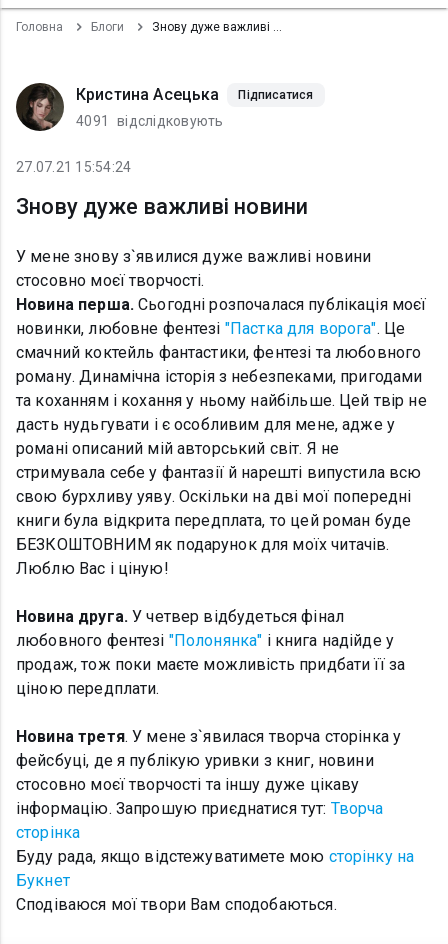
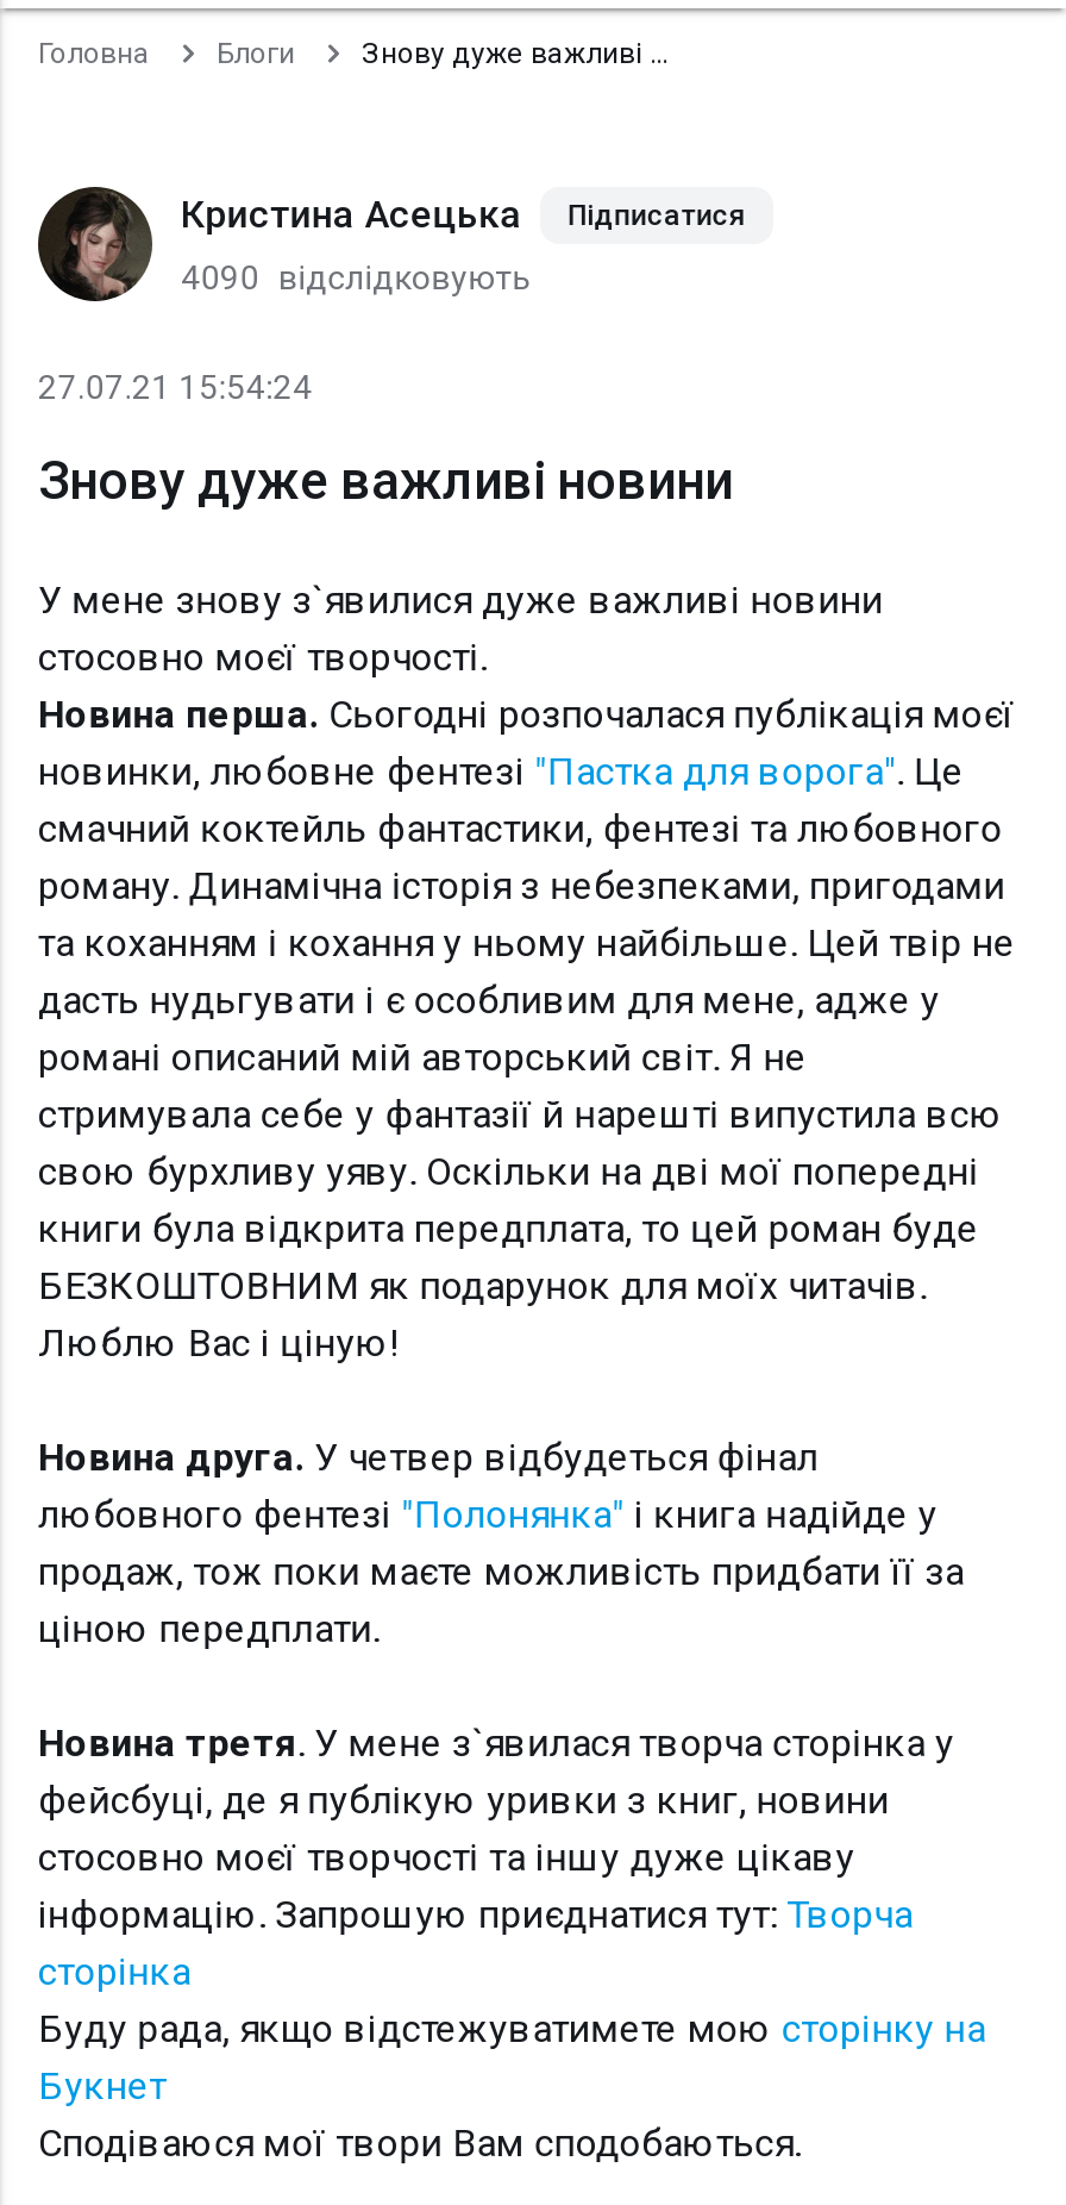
- 4091 відслідковують
+ 4090 відслідковують
